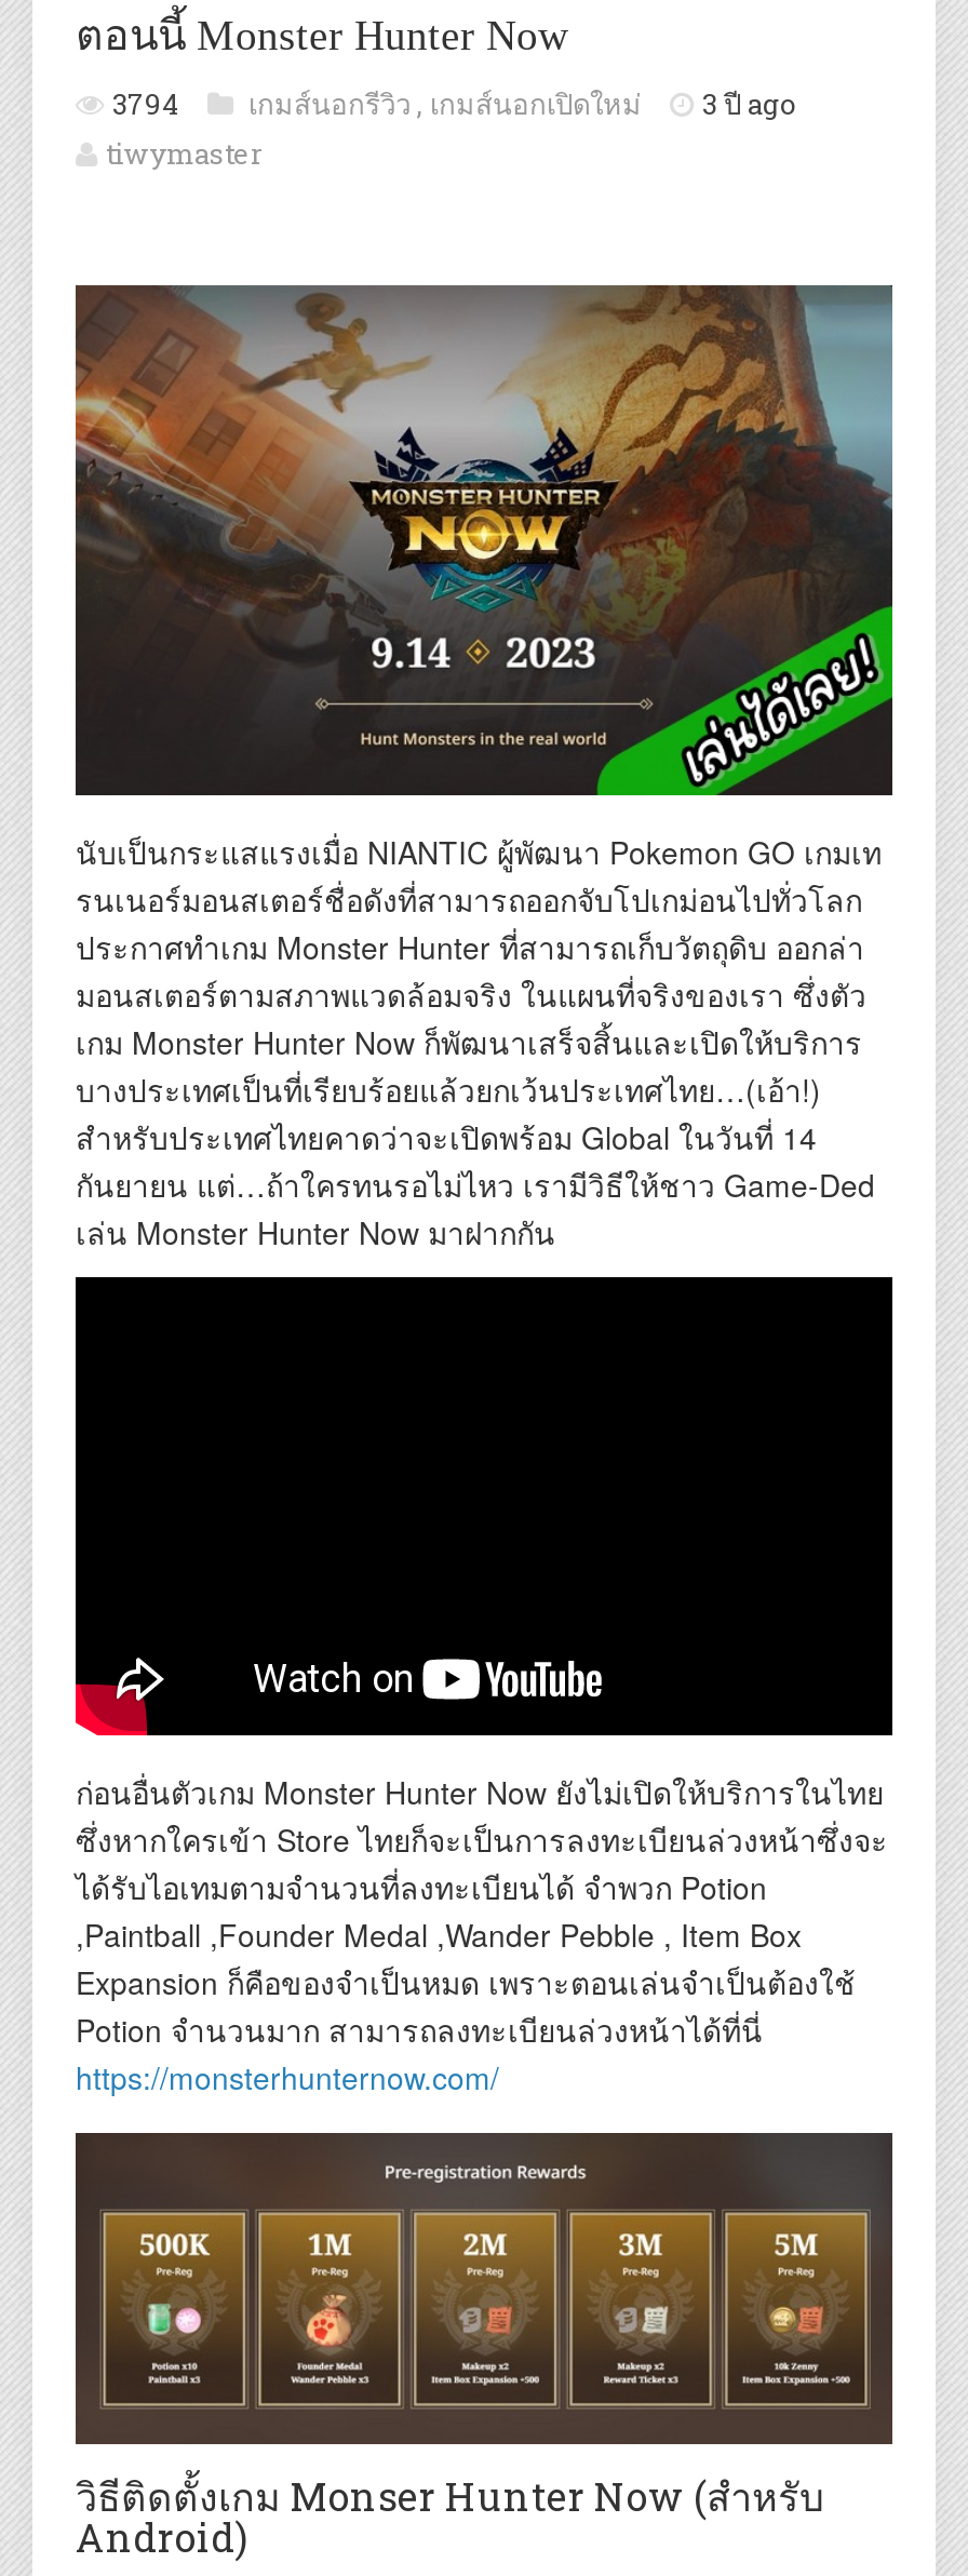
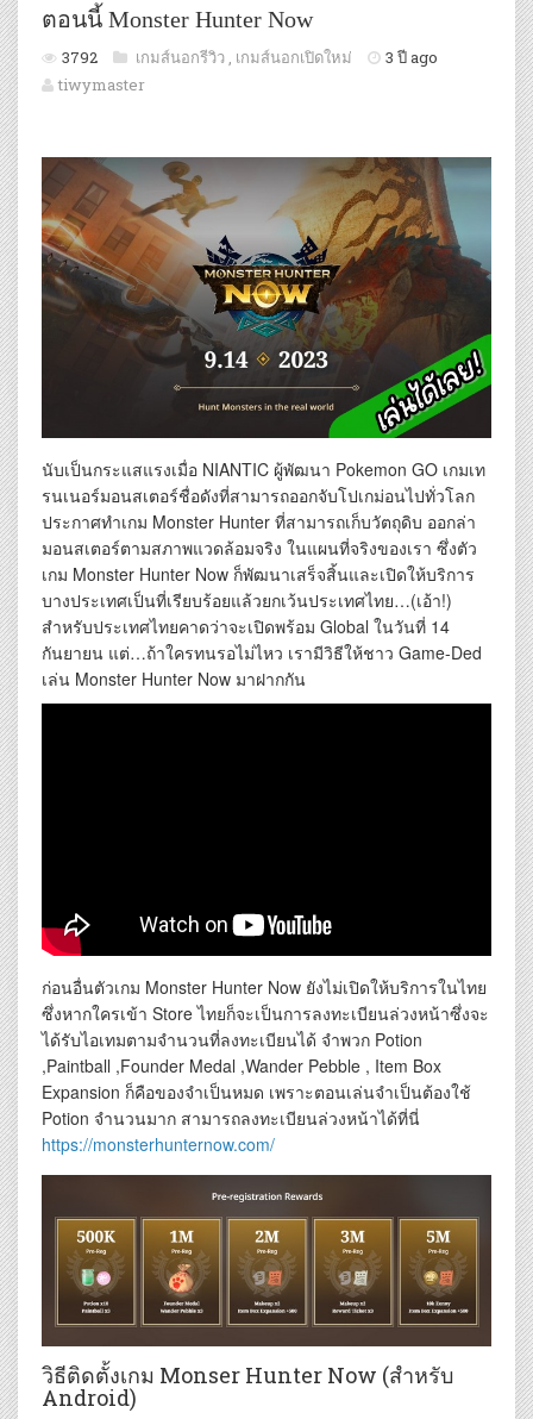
- 3794
+ 3792
